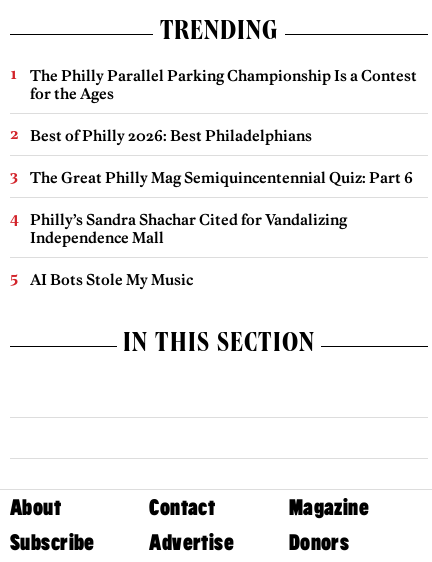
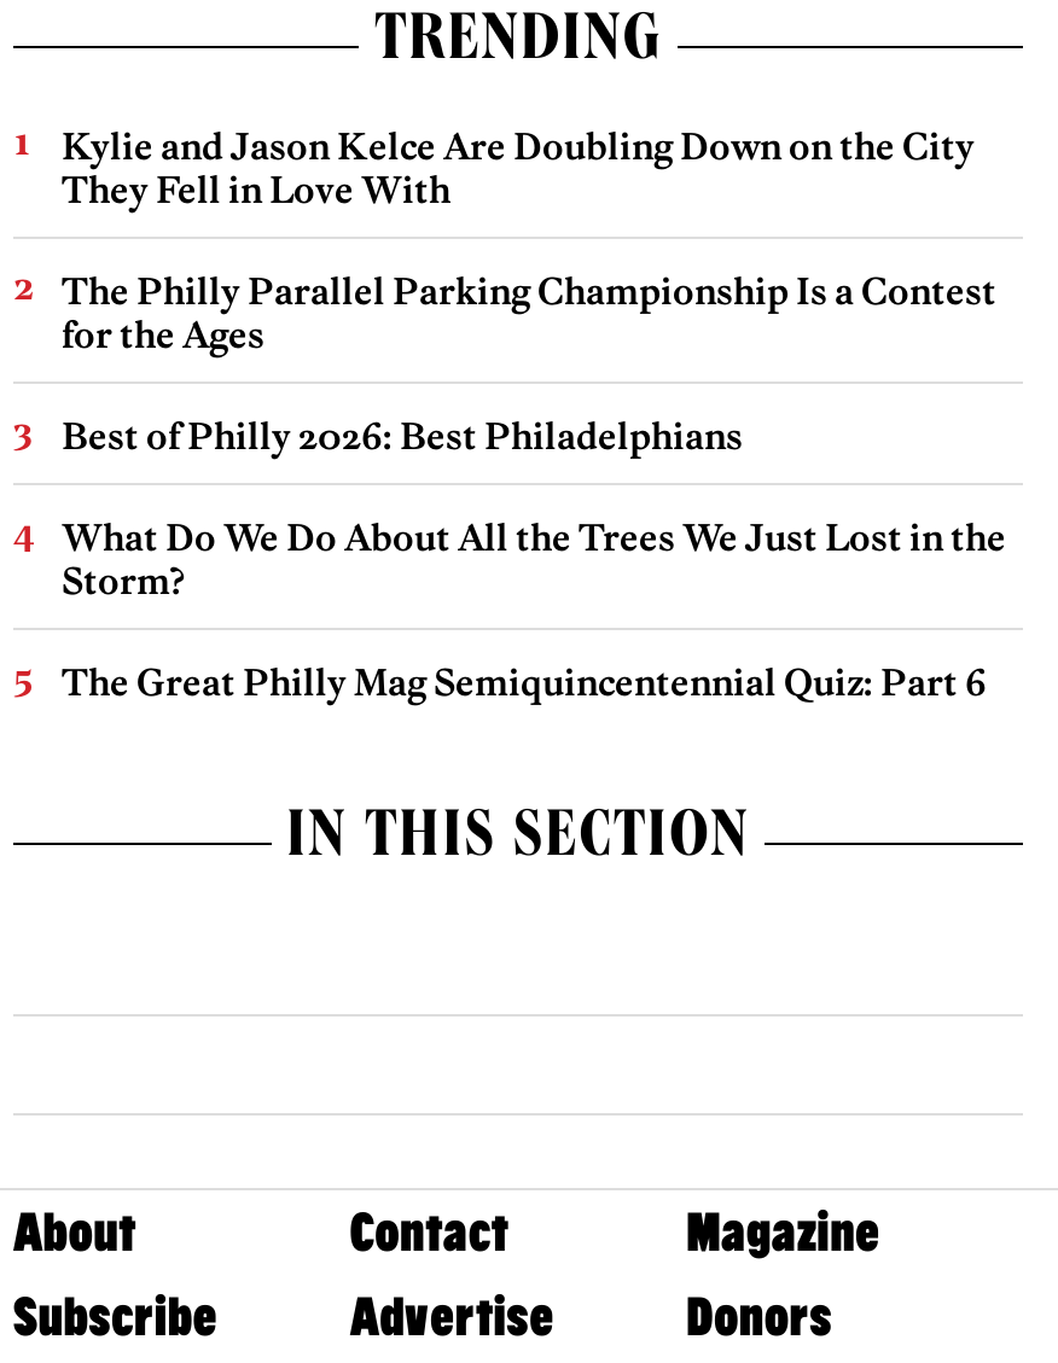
+ Kylie and Jason Kelce Are Doubling Down on the City
+ They Fell in Love With

moved down: The Philly Parallel Parking Championship Is a Contest | for the Ages | Best of Philly 2026: Best Philadelphians

+ What Do We Do About All the Trees We Just Lost in the
+ Storm?

moved down: The Great Philly Mag Semiquincentennial Quiz: Part 6

- Philly’s Sandra Shachar Cited for Vandalizing
- Independence Mall
- AI Bots Stole My Music
